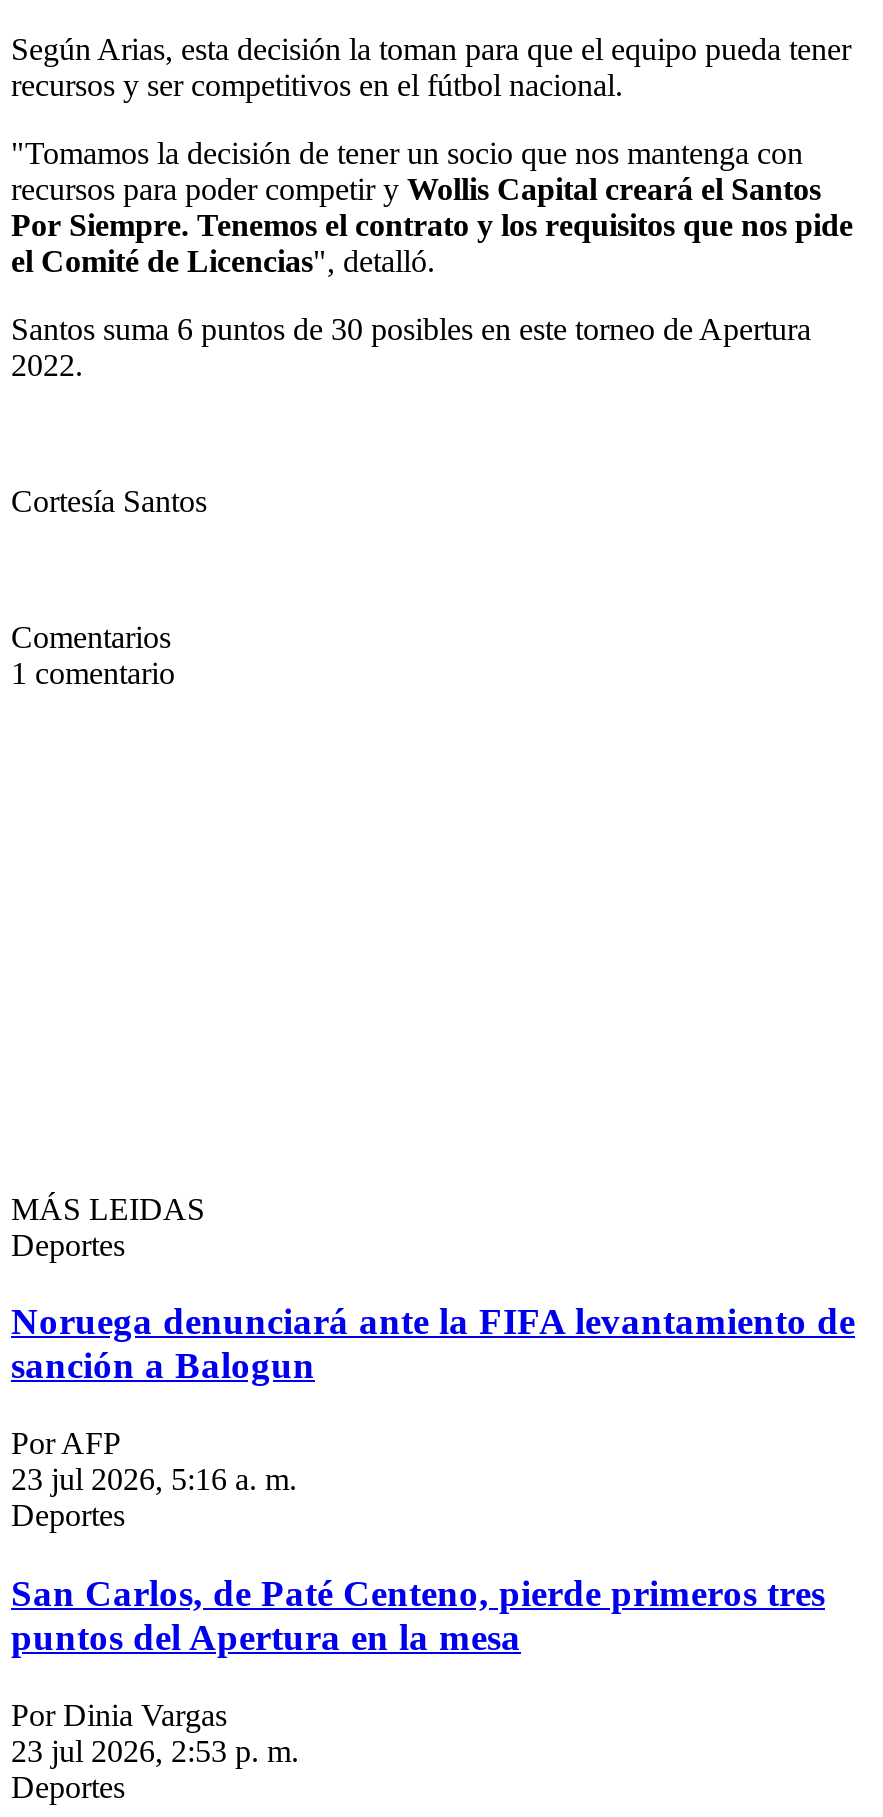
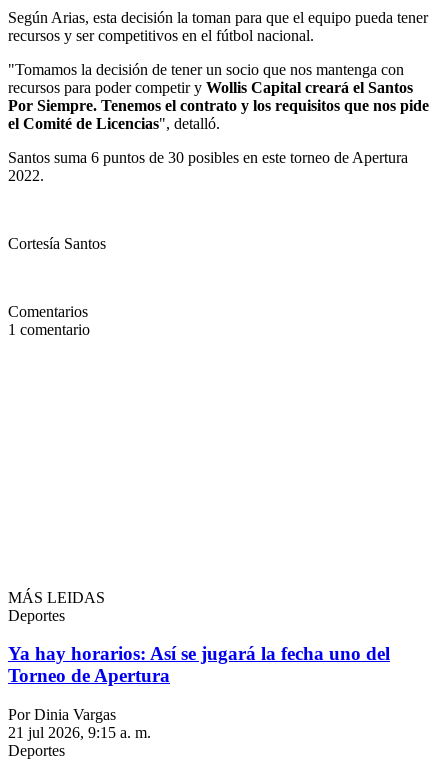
- Noruega denunciará ante la FIFA levantamiento de
- sanción a Balogun
- Por AFP
- 23 jul 2026, 5:16 a. m.
- Deportes
- San Carlos, de Paté Centeno, pierde primeros tres
- puntos del Apertura en la mesa
+ Ya hay horarios: Así se jugará la fecha uno del
+ Torneo de Apertura

- 23 jul 2026, 2:53 p. m.
+ 21 jul 2026, 9:15 a. m.
